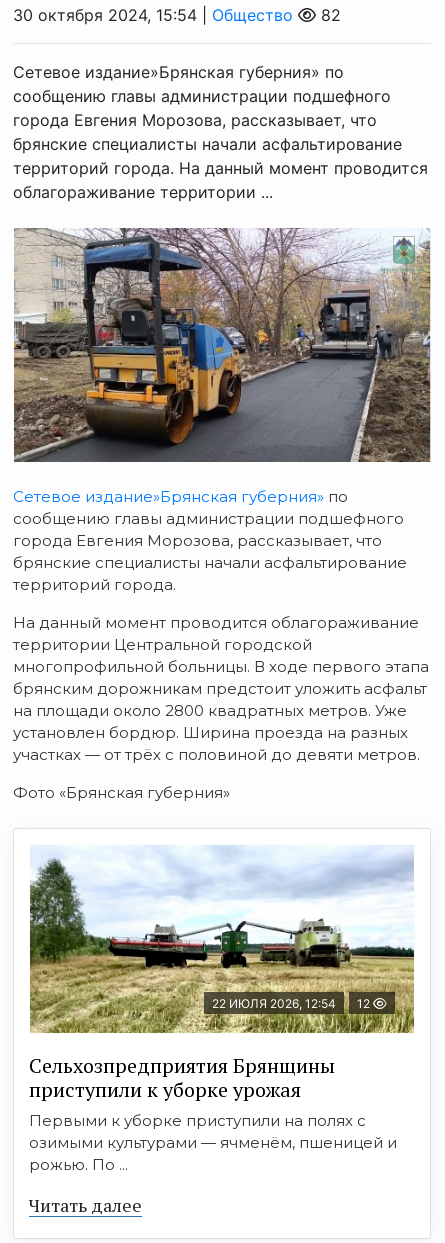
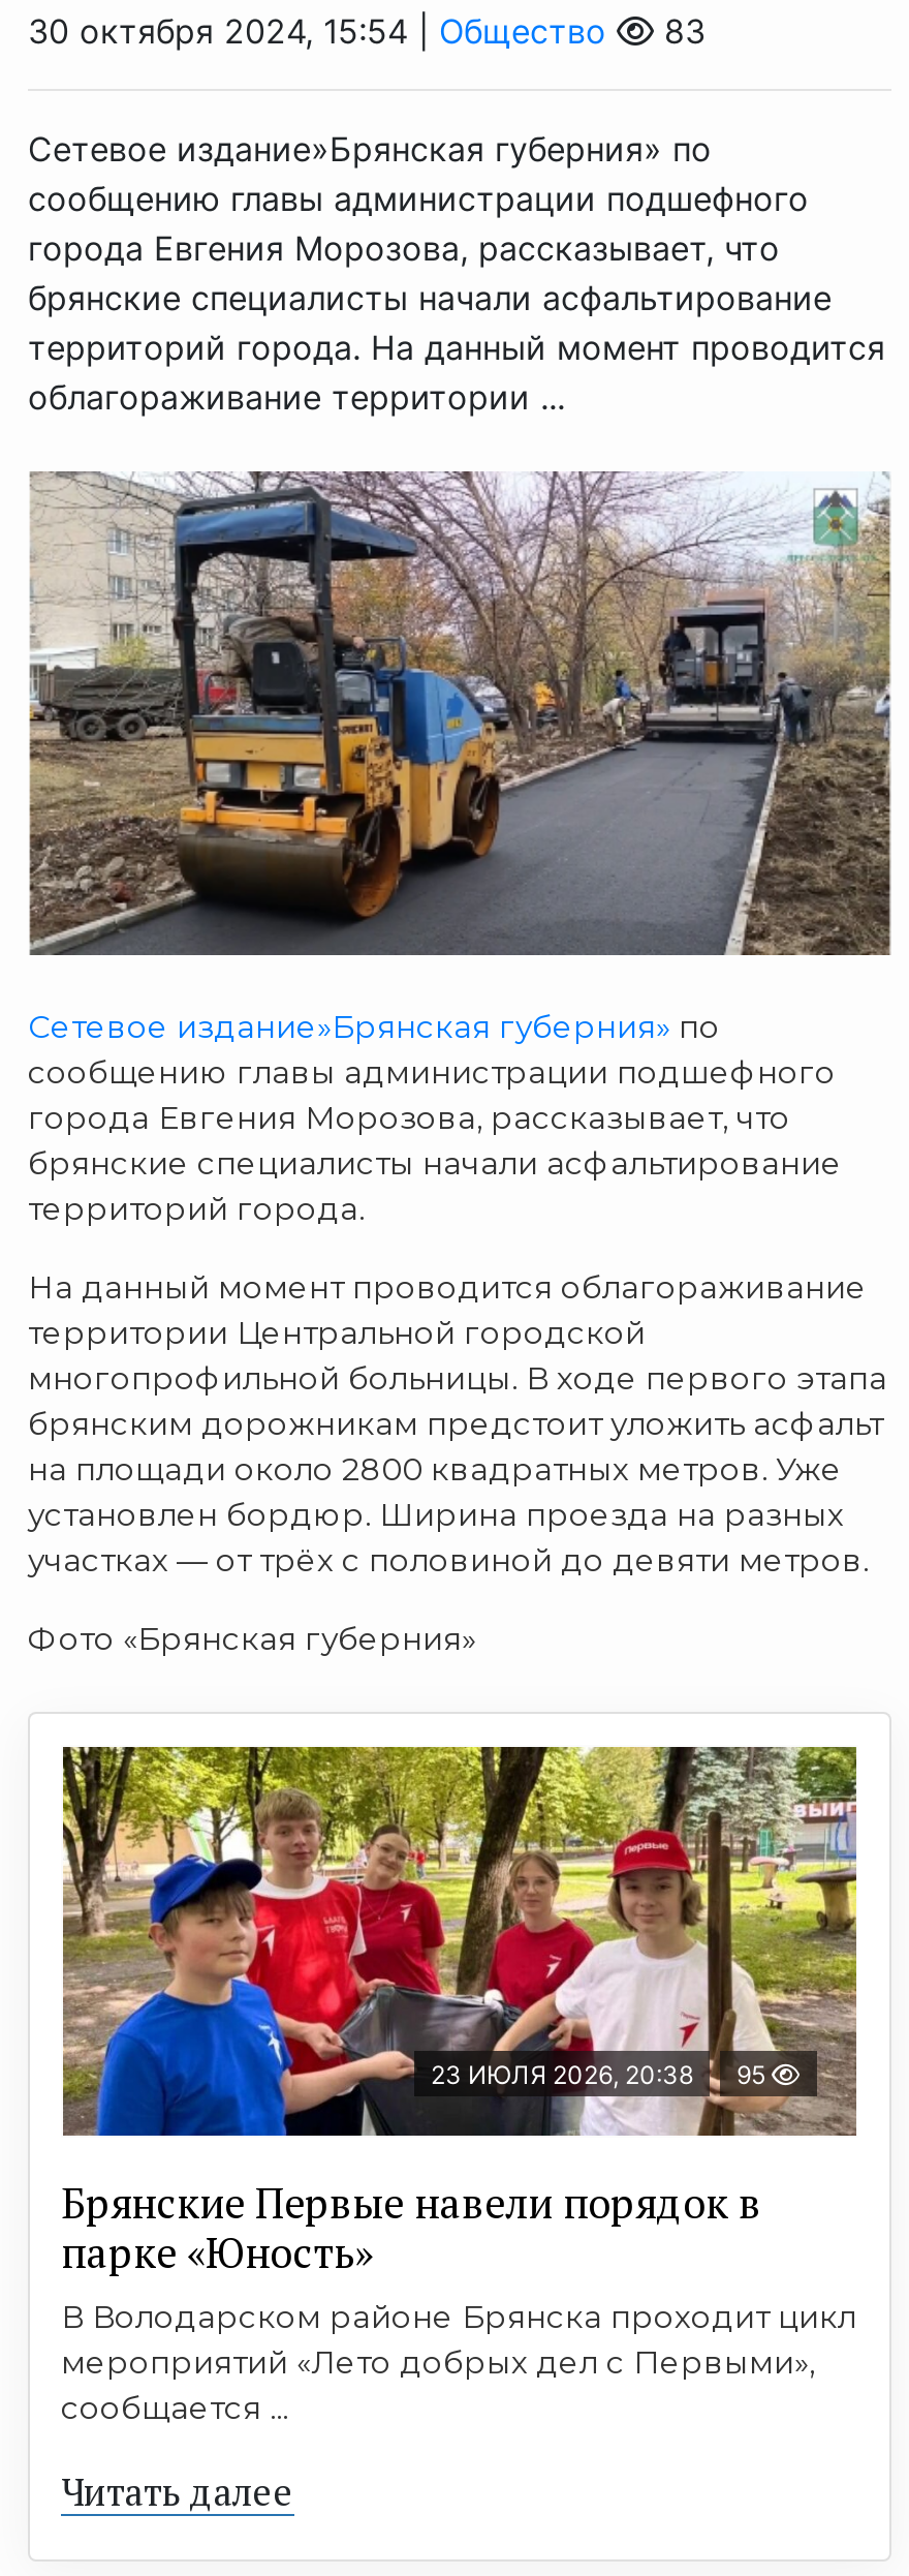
- 82
+ 83

- [image]
- 22 ИЮЛЯ 2026, 12:54
- 12
+ [image]
+ 23 ИЮЛЯ 2026, 20:38
+ 95

- Сельхозпредприятия Брянщины
- приступили к уборке урожая
- Первыми к уборке приступили на полях с
- озимыми культурами — ячменём, пшеницей и
- рожью. По ...
+ Брянские Первые навели порядок в
+ парке «Юность»
+ В Володарском районе Брянска проходит цикл
+ мероприятий «Лето добрых дел с Первыми»,
+ сообщается ...
